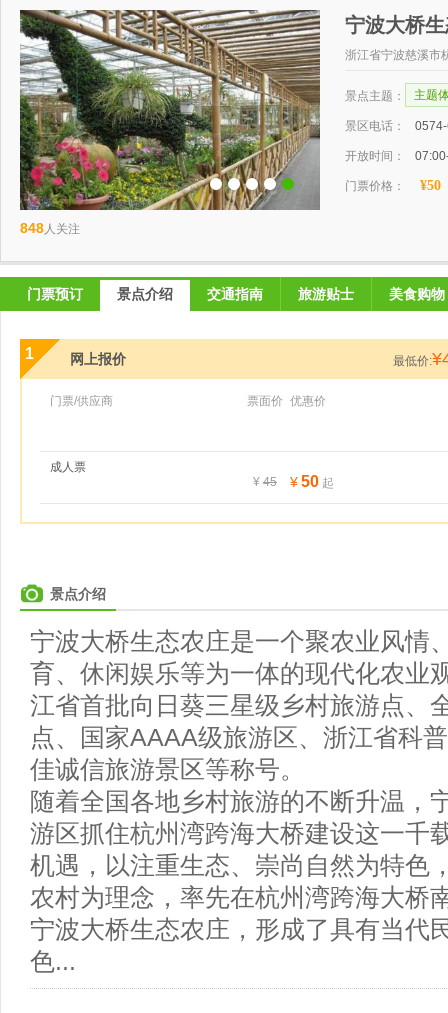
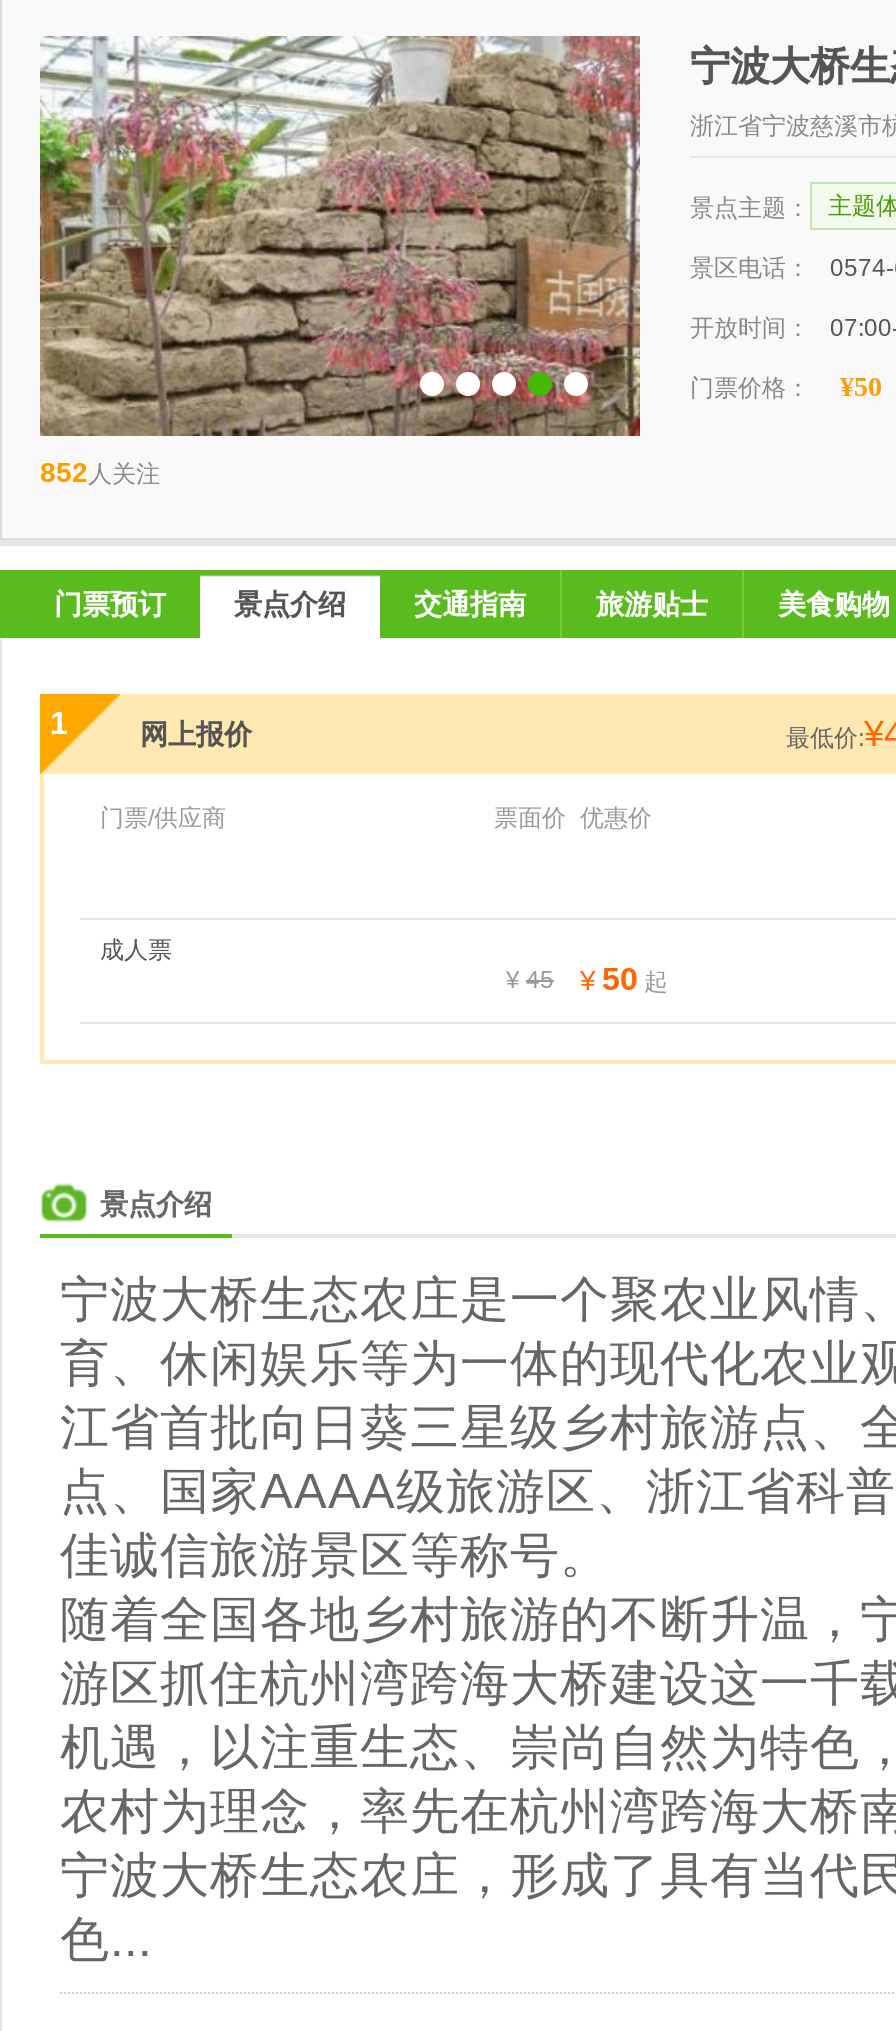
- [image]
- 848人关注
+ [image]
+ 852人关注
